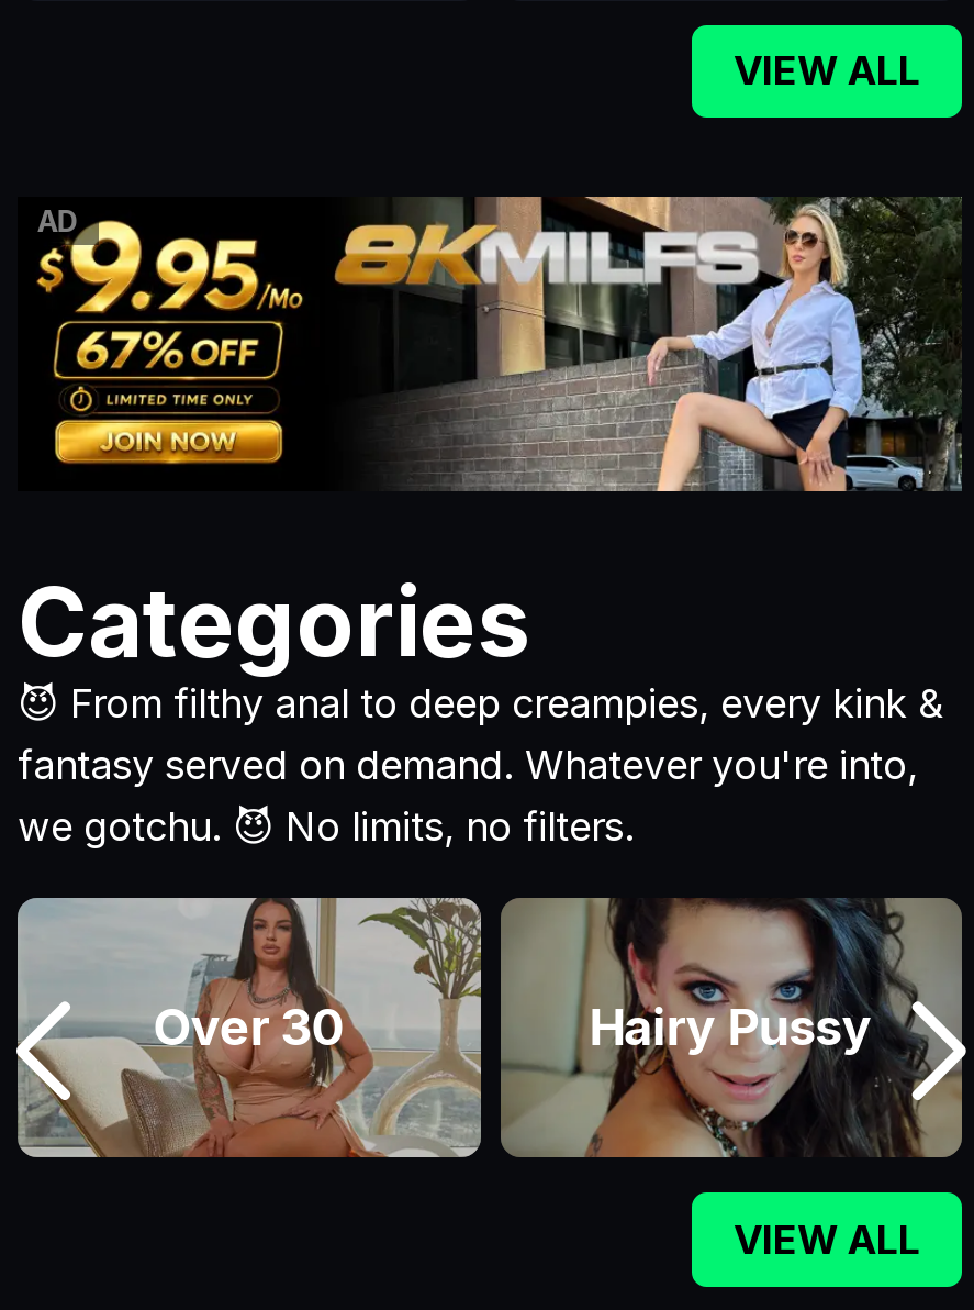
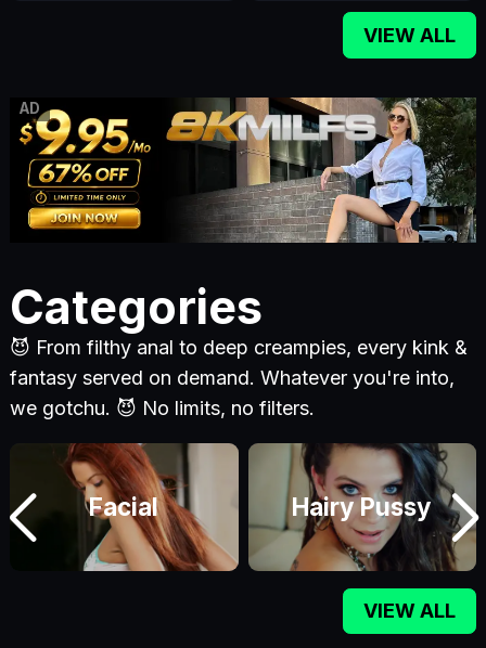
- [image]
- Over 30
+ [image]
+ Facial
